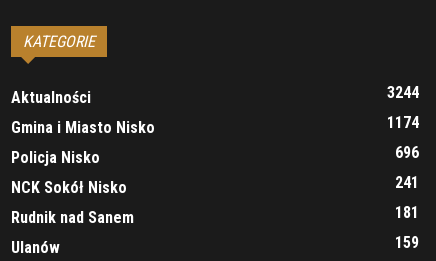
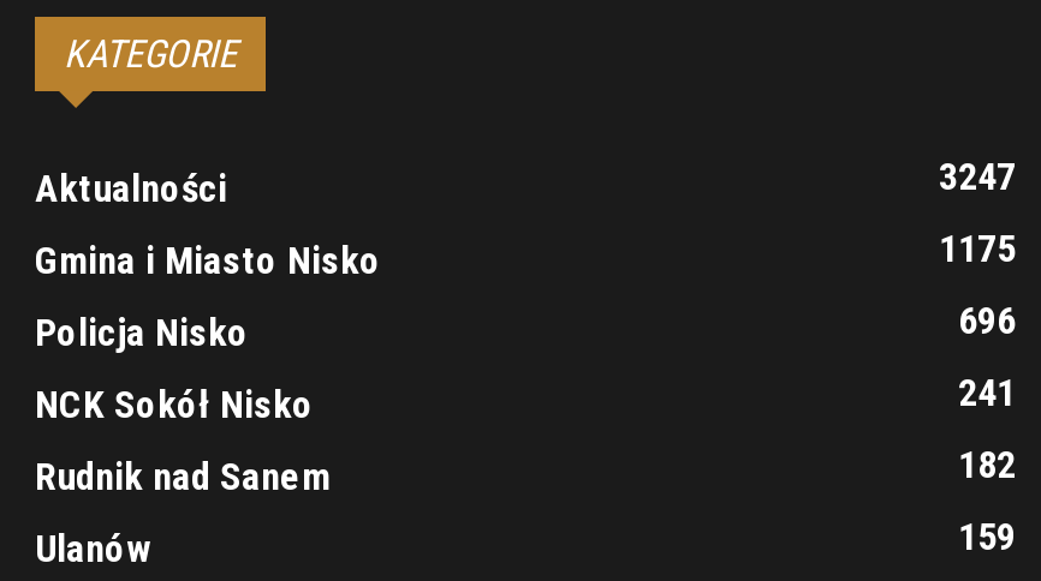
- 3244
+ 3247

- 1174
+ 1175

- 181
+ 182
